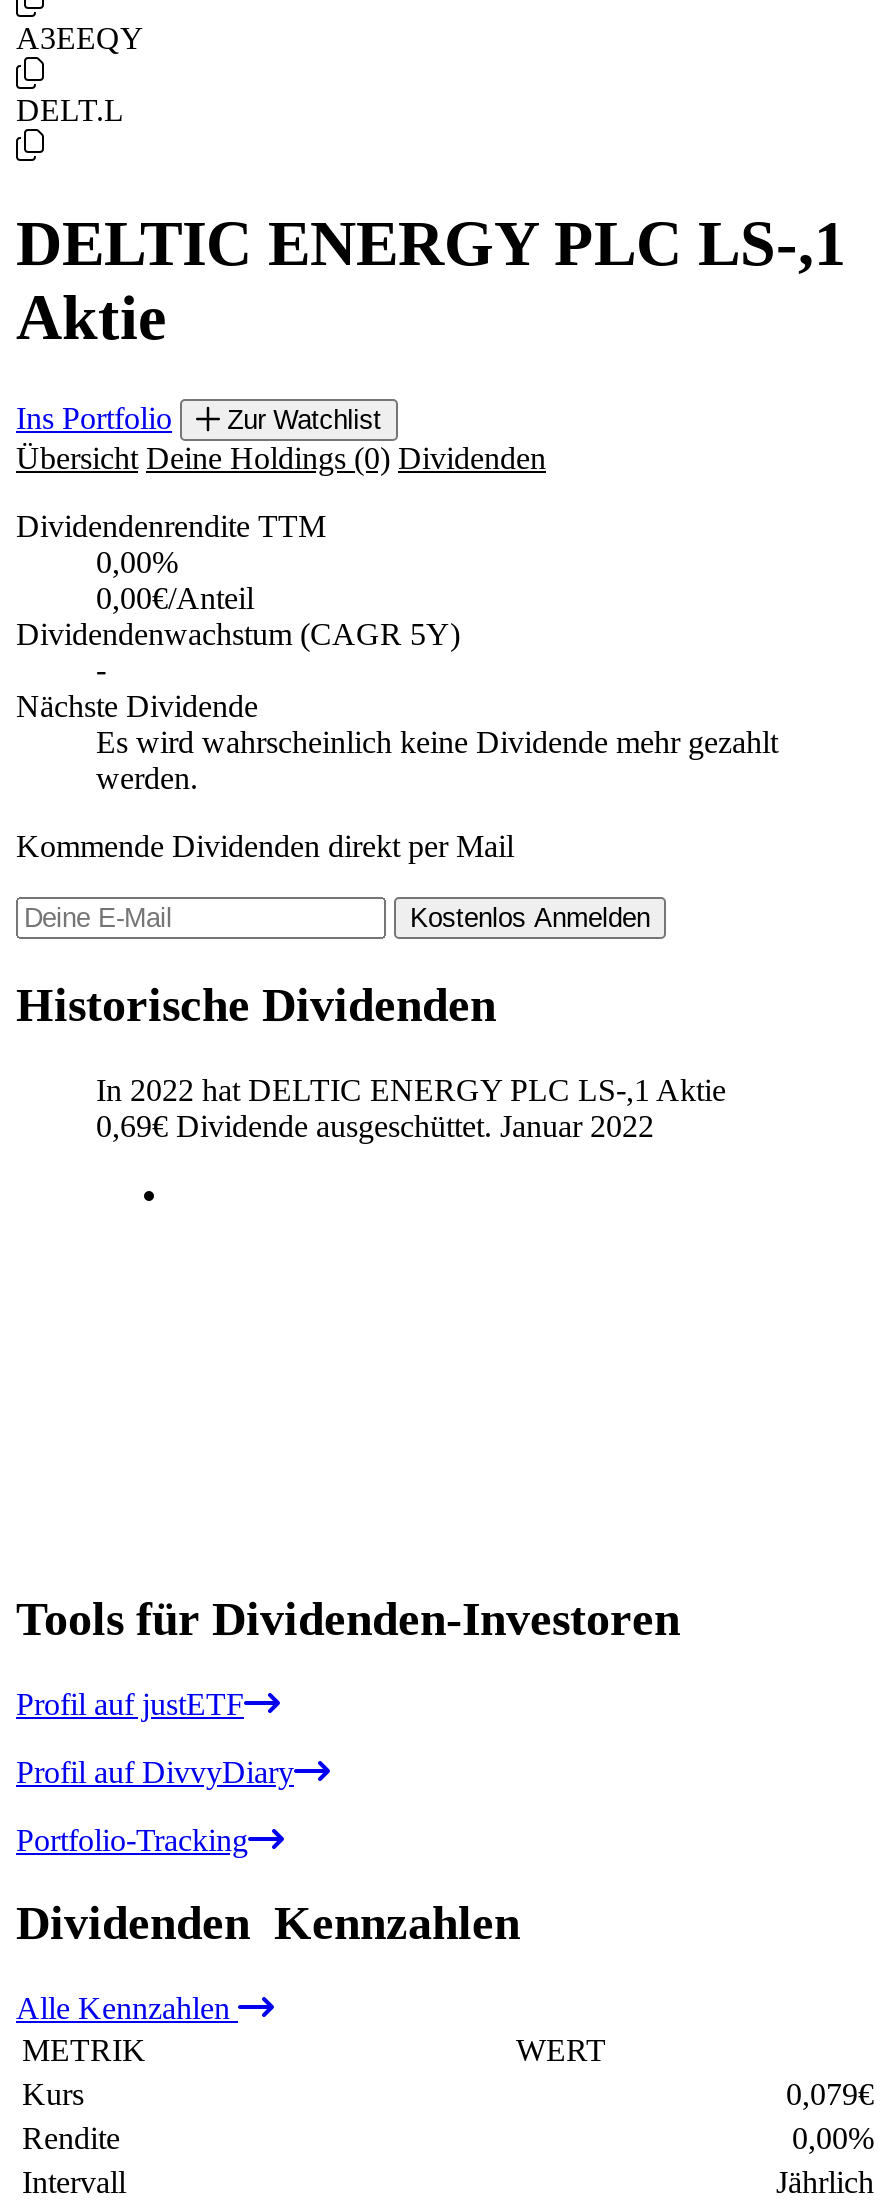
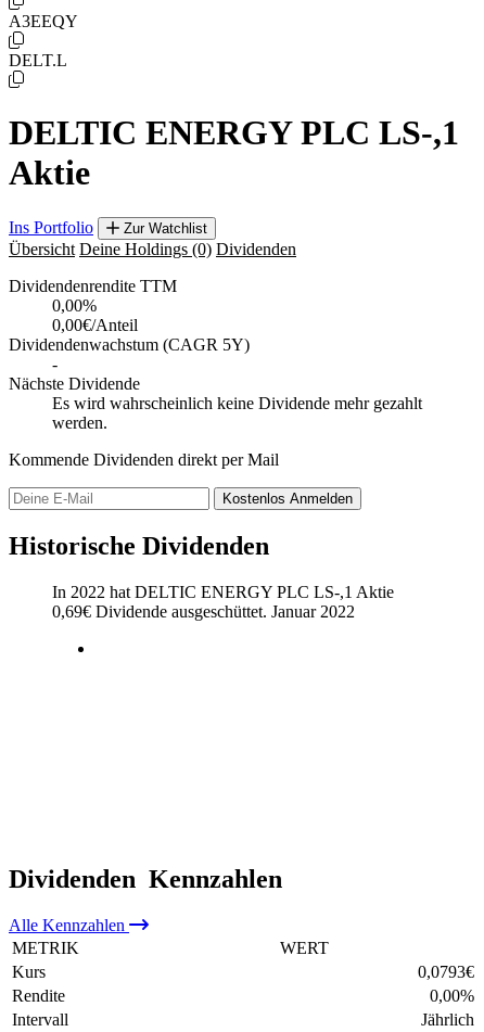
- Tools für Dividenden-Investoren
- Profil auf justETF
- Profil auf DivvyDiary
- Portfolio-Tracking

- 0,079€
+ 0,0793€
